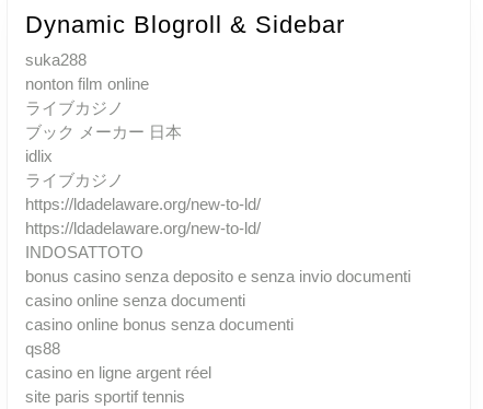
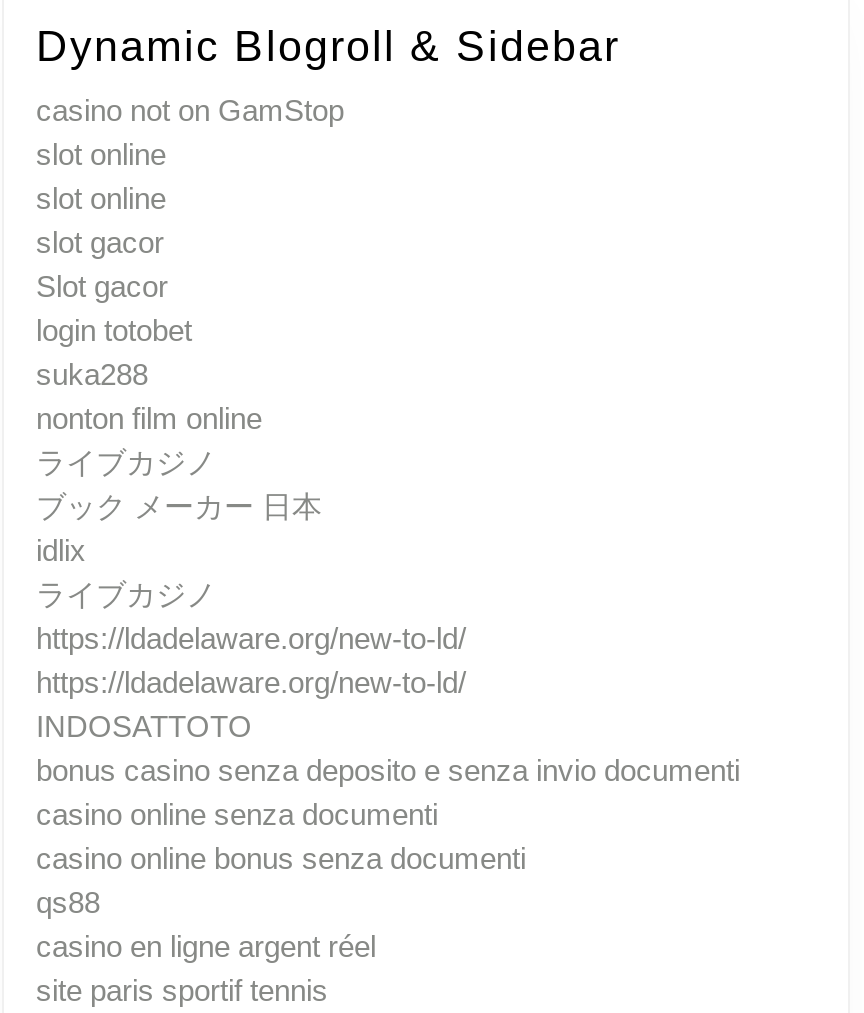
+ casino not on GamStop
+ slot online
+ slot online
+ slot gacor
+ Slot gacor
+ login totobet
